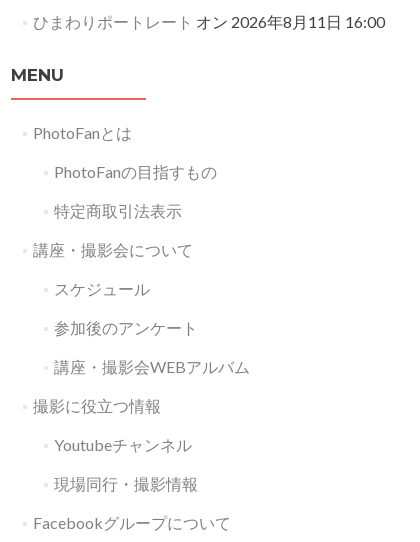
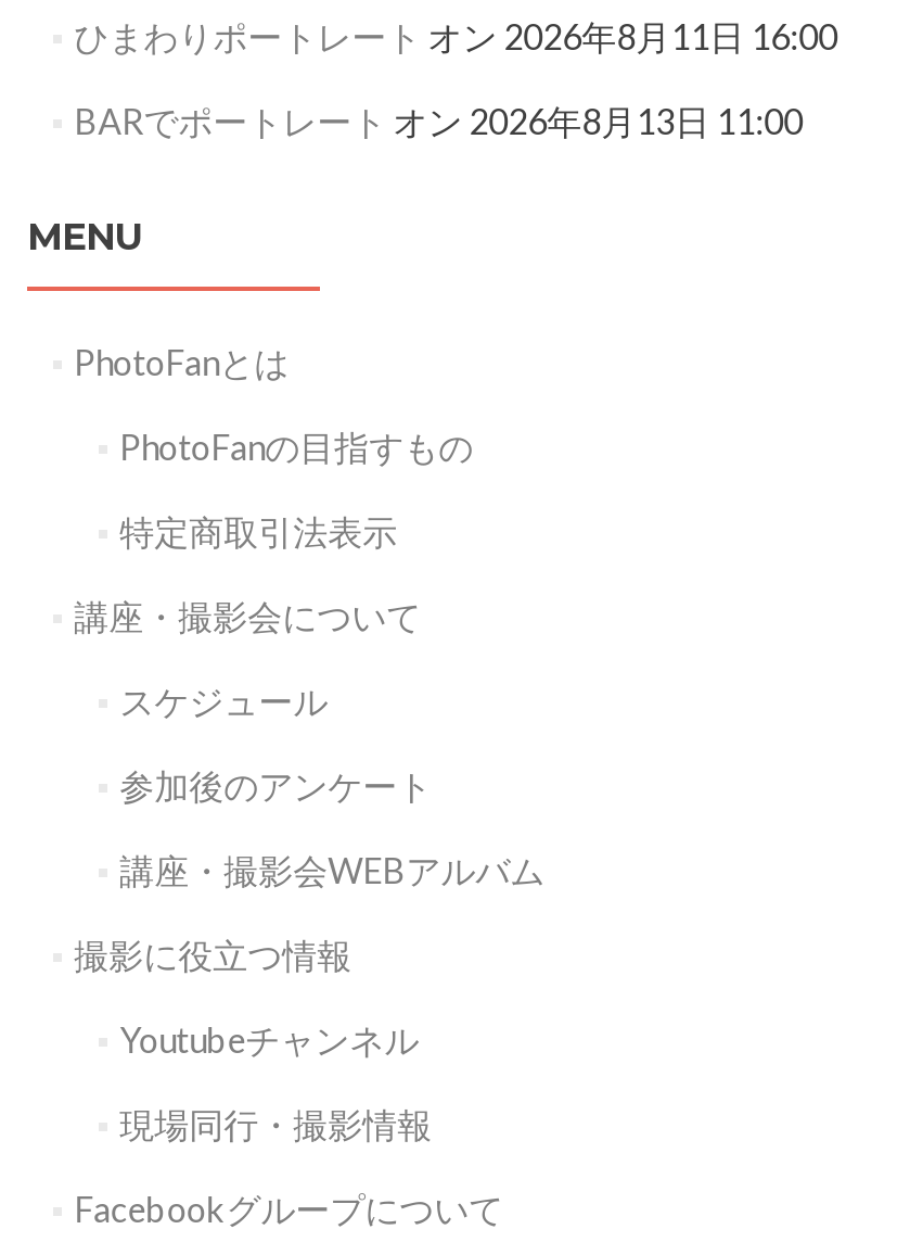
+ BARでポートレートオン 2026年8月13日 11:00
